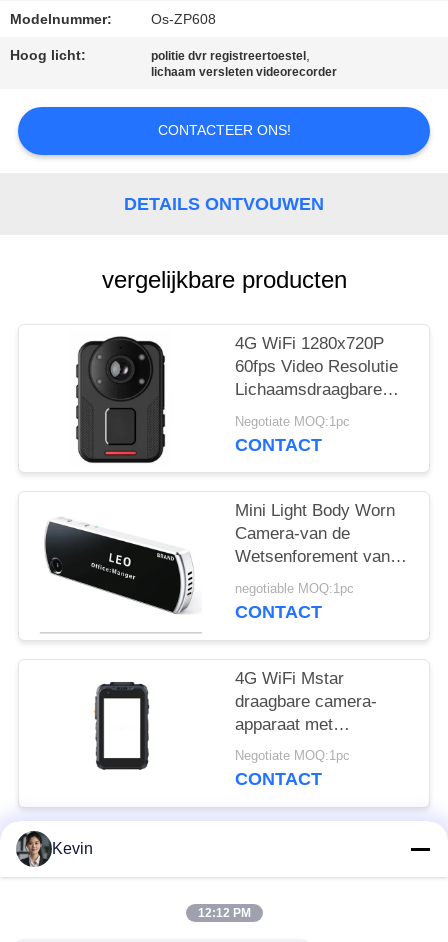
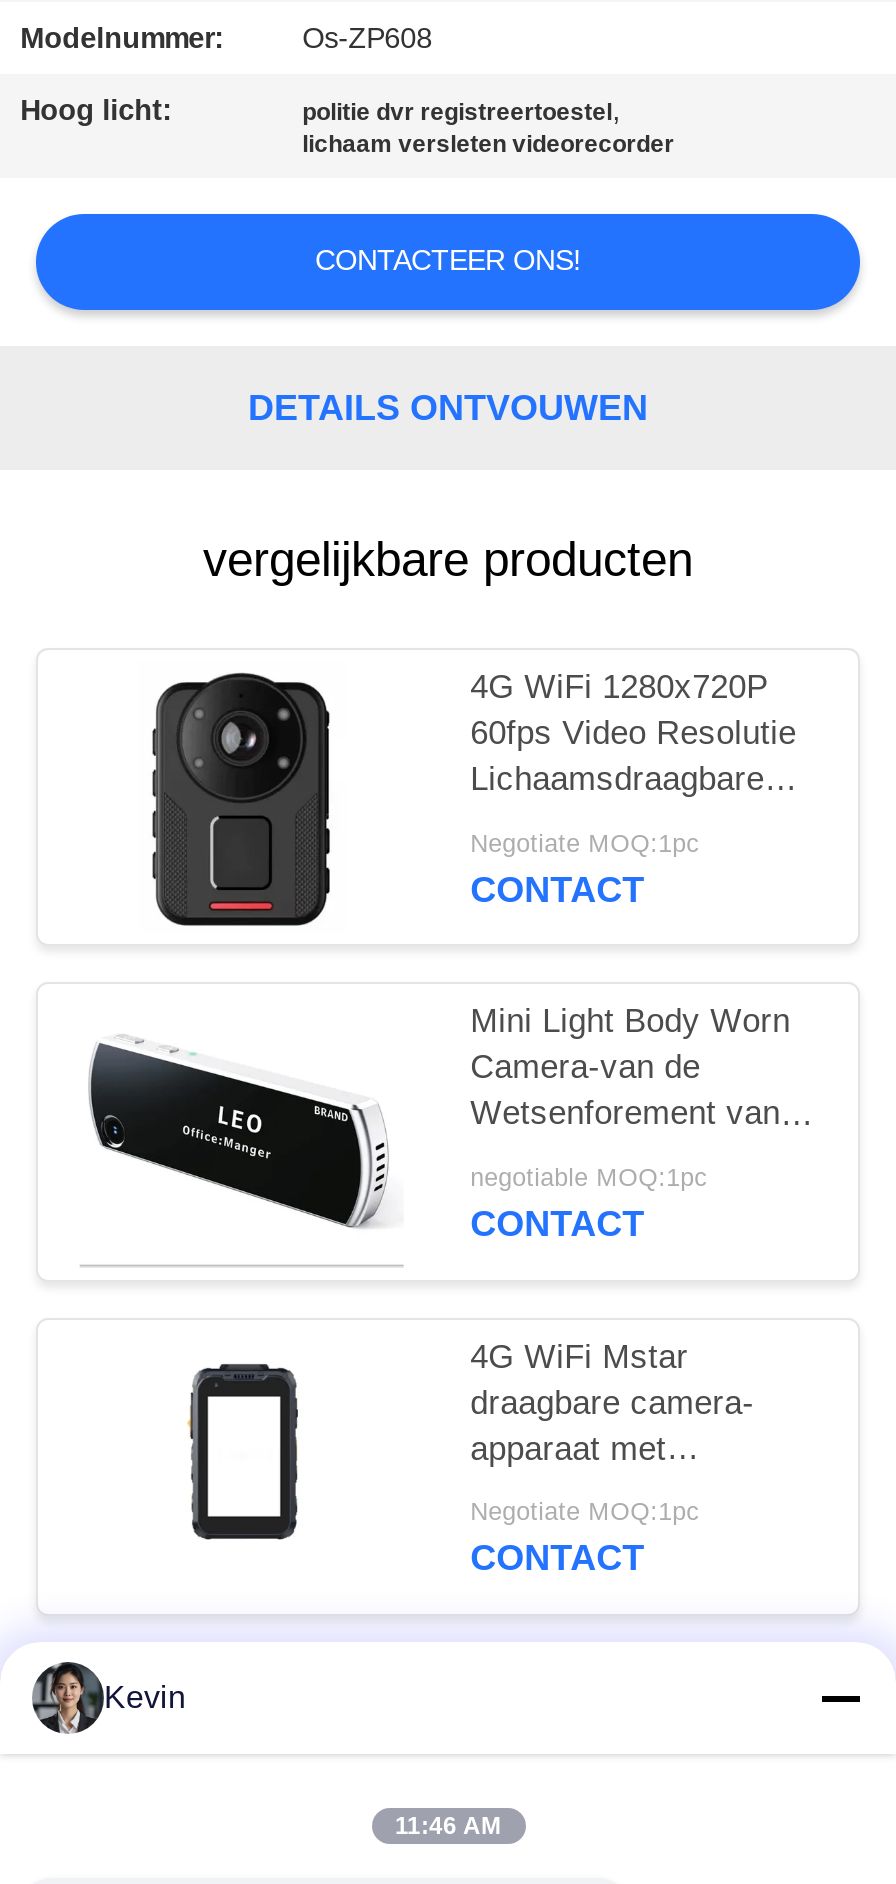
- 12:12 PM
+ 11:46 AM
